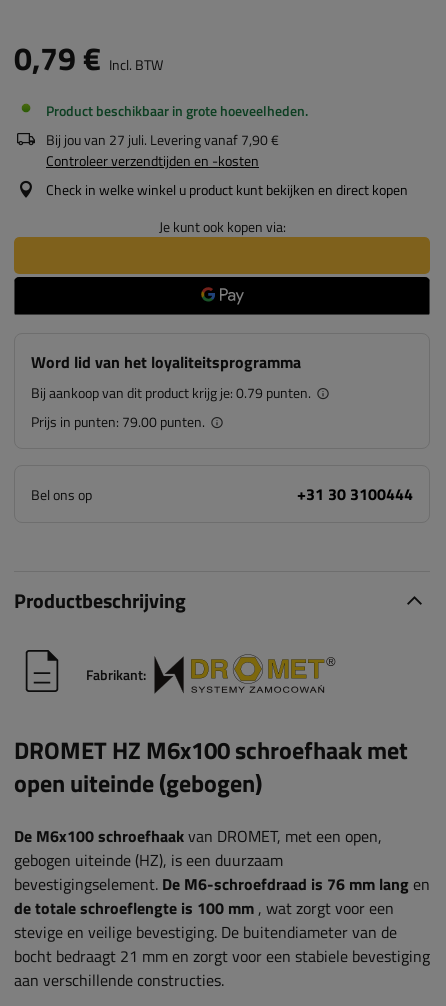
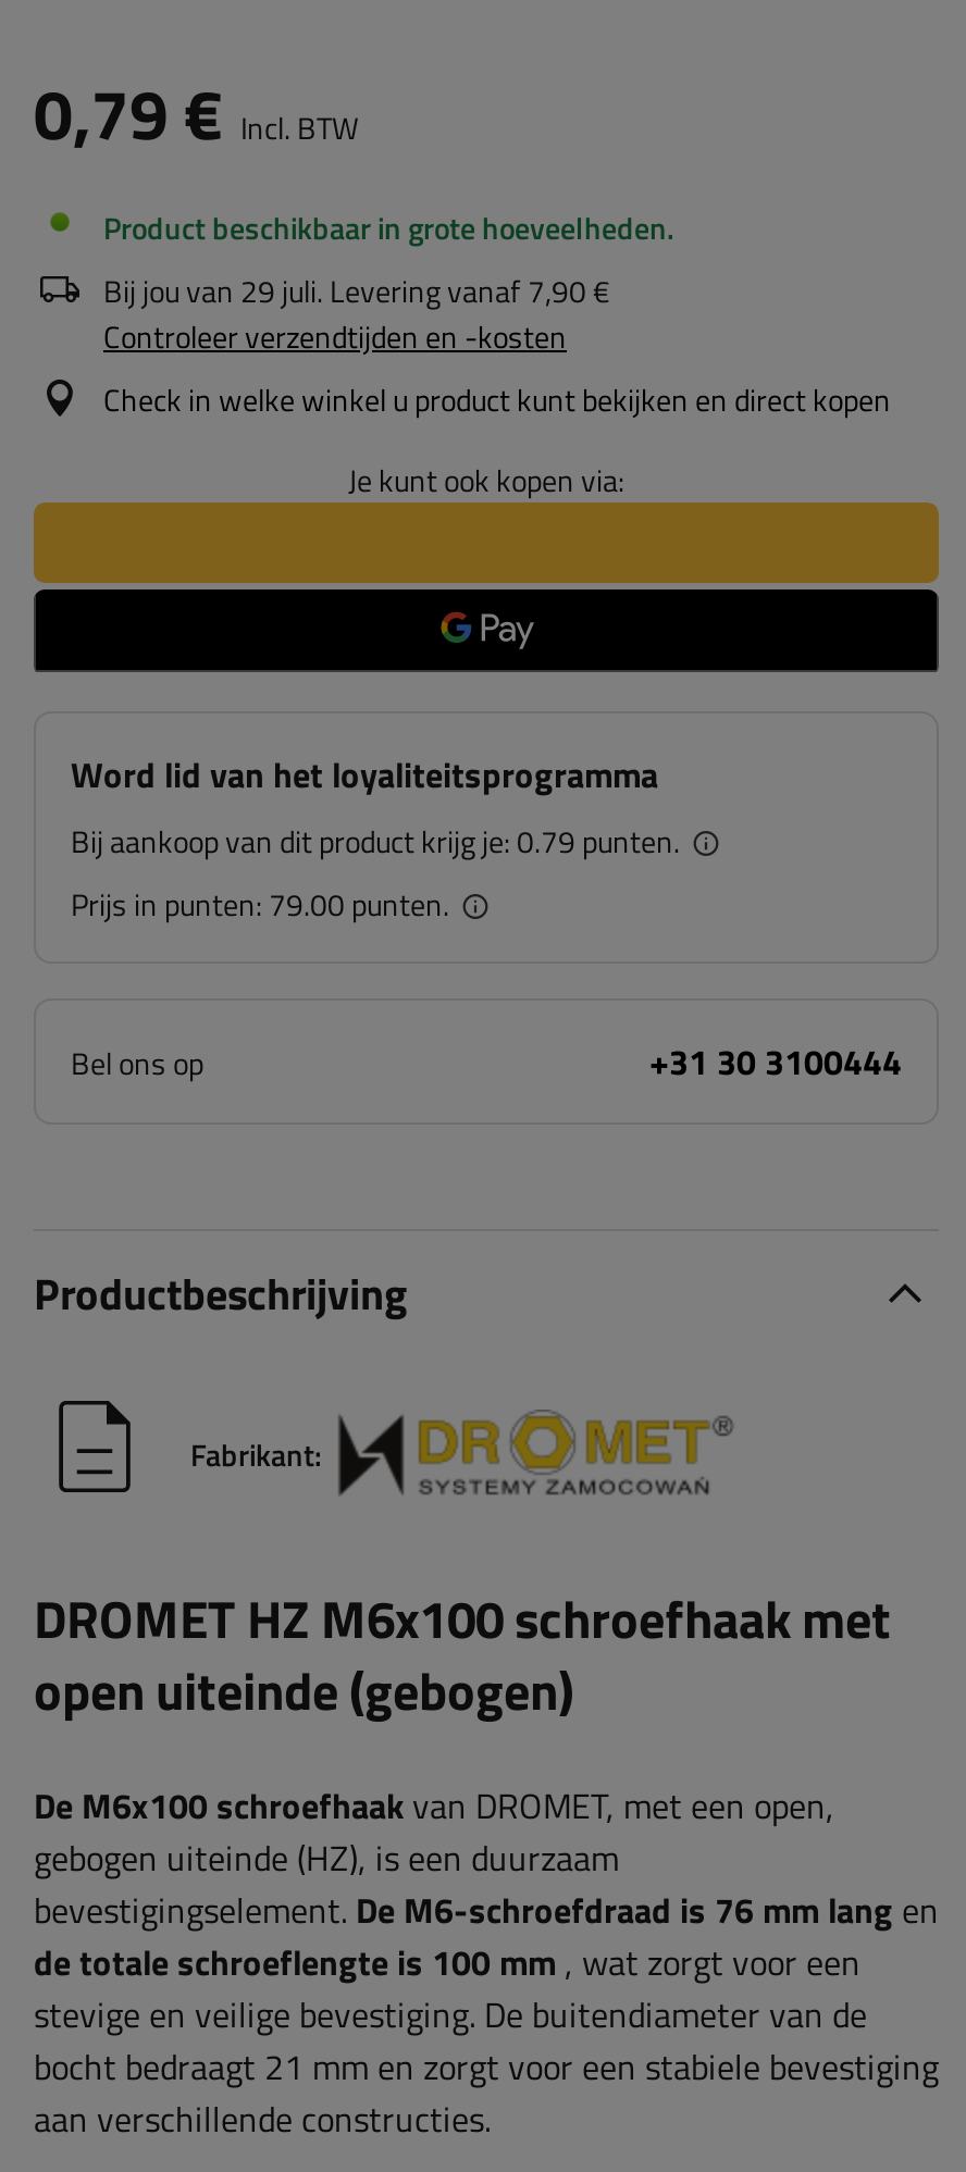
- Bij jou van 27 juli. Levering vanaf 7,90 €
+ Bij jou van 29 juli. Levering vanaf 7,90 €
